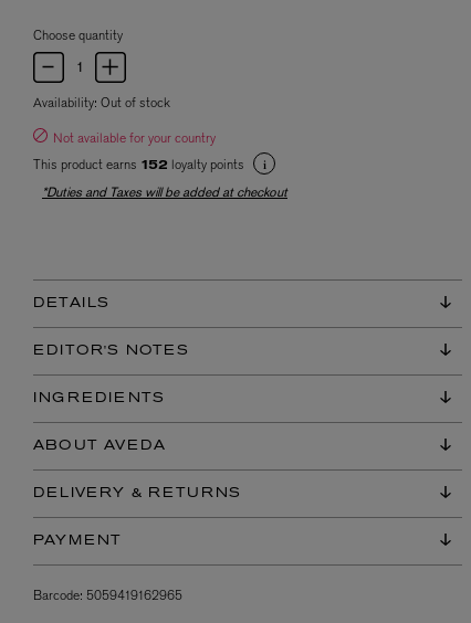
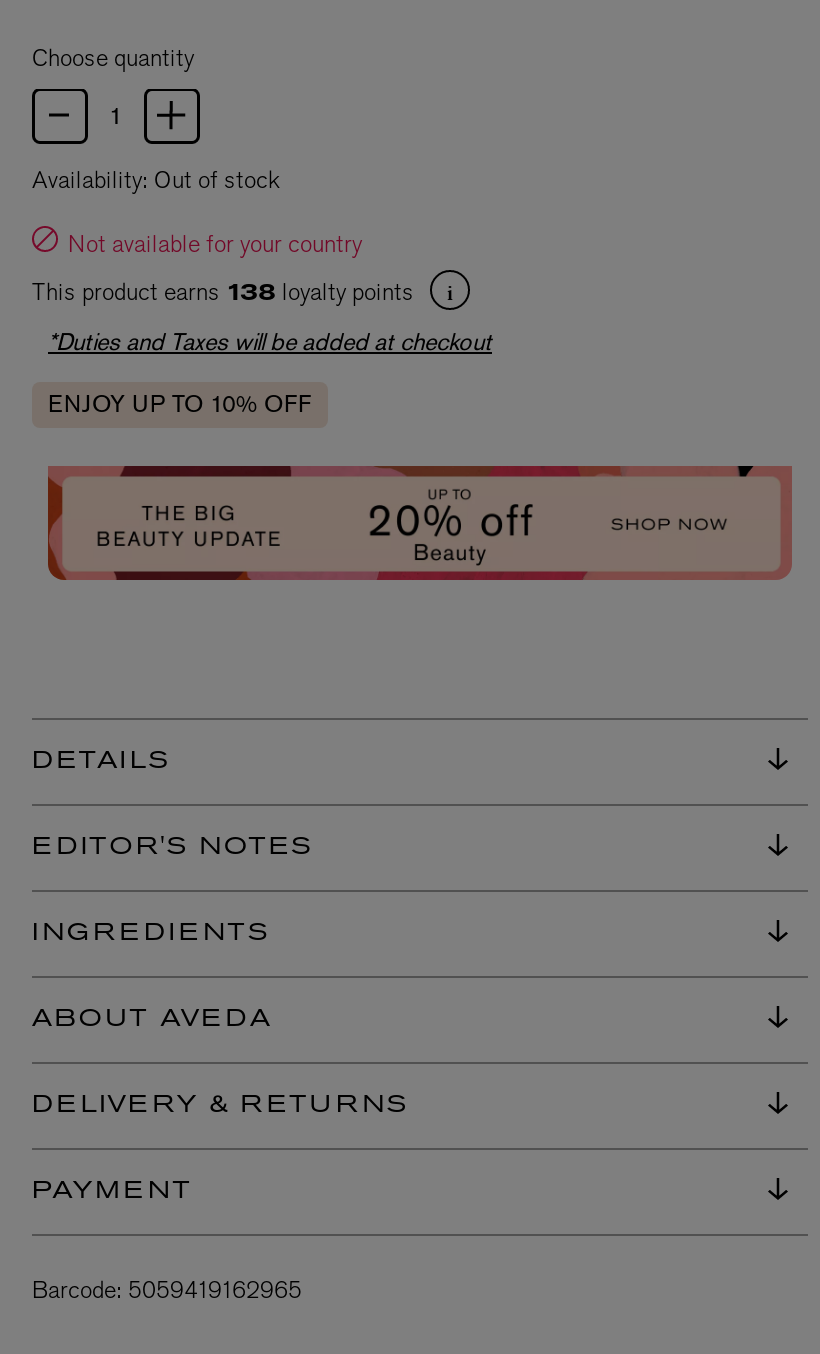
- This product earns 152 loyalty points
+ This product earns 138 loyalty points

+ [image]

+ ENJOY UP TO 10% OFF
